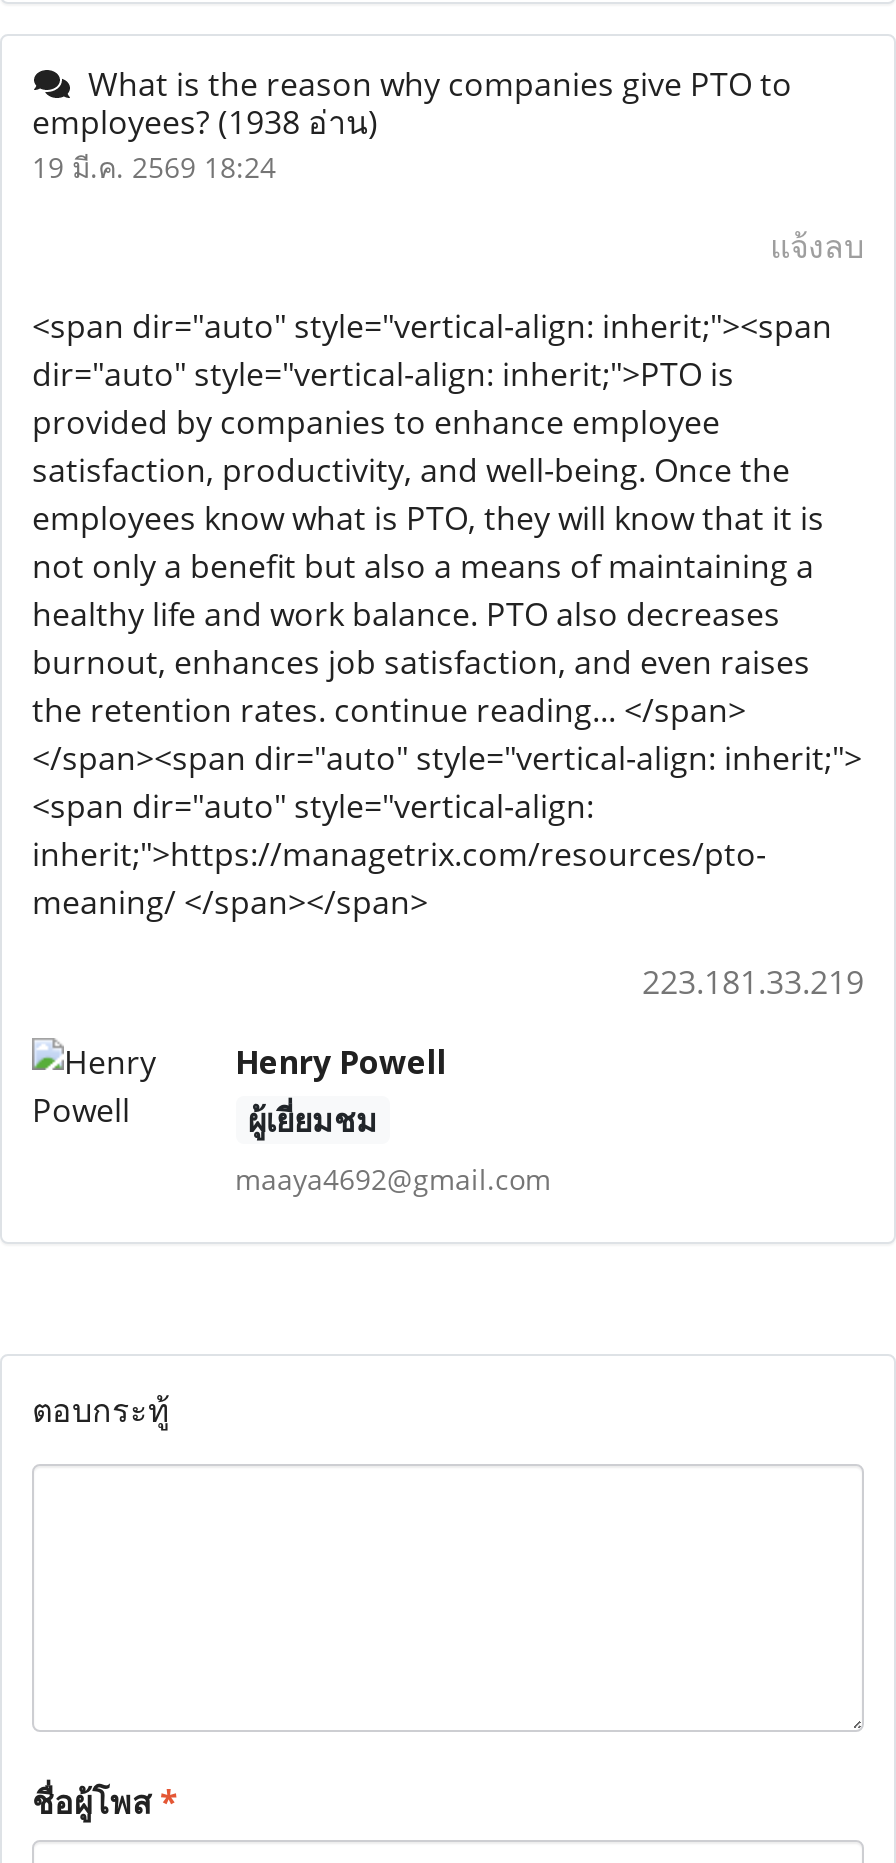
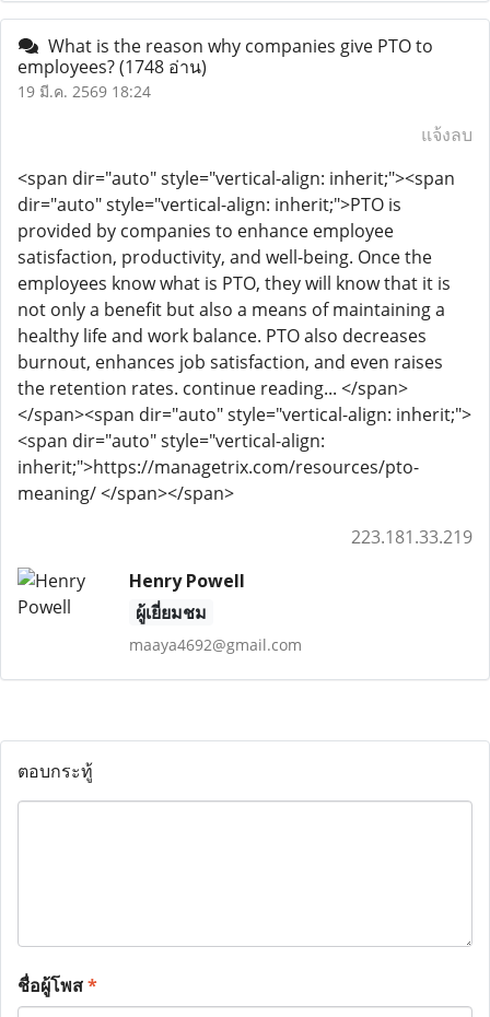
- employees? (1938 อ่าน)
+ employees? (1748 อ่าน)
